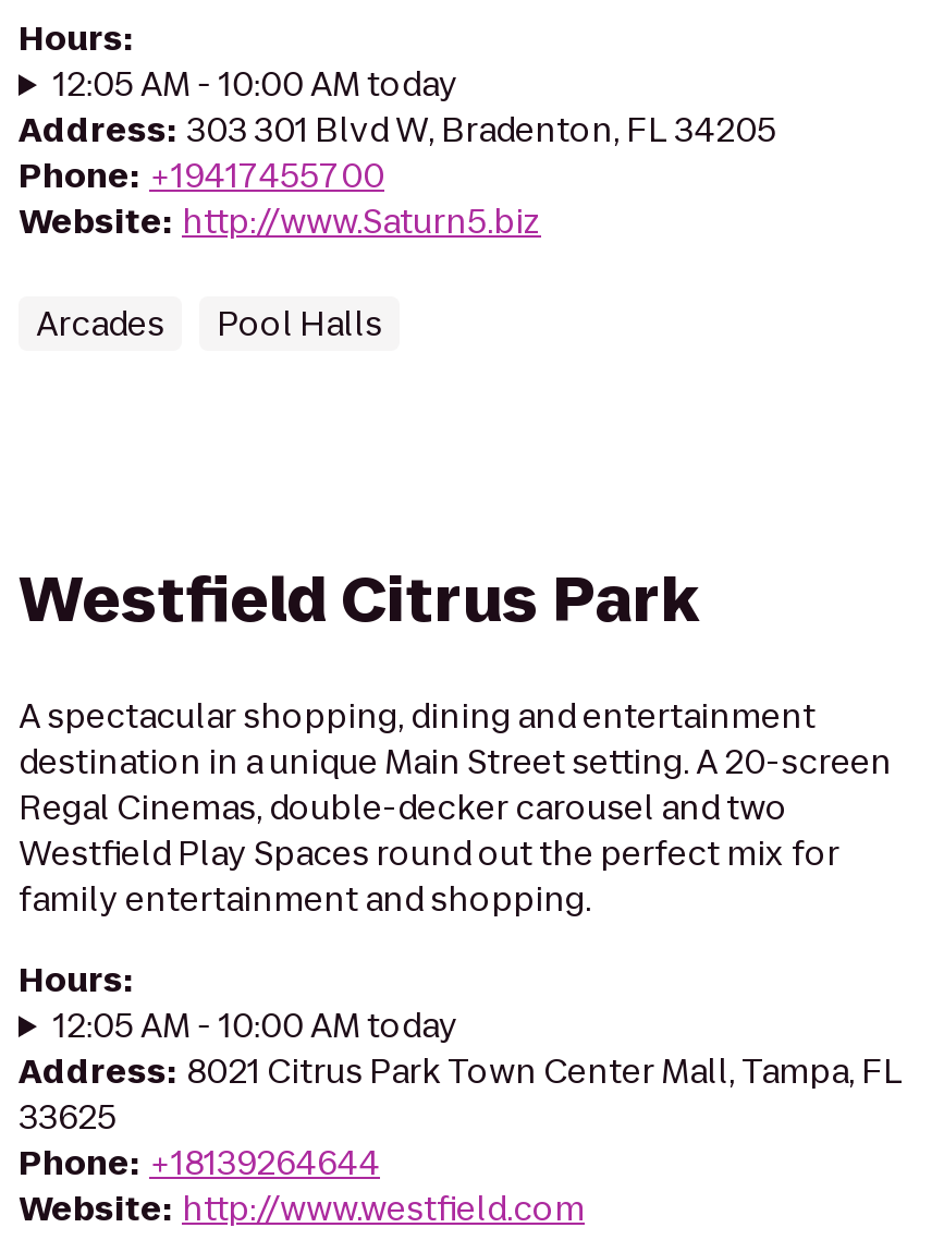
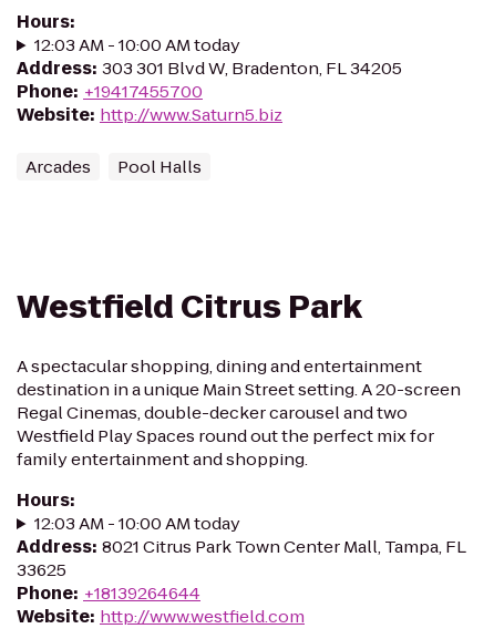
- 12:05 AM - 10:00 AM today
+ 12:03 AM - 10:00 AM today

- 12:05 AM - 10:00 AM today
+ 12:03 AM - 10:00 AM today
